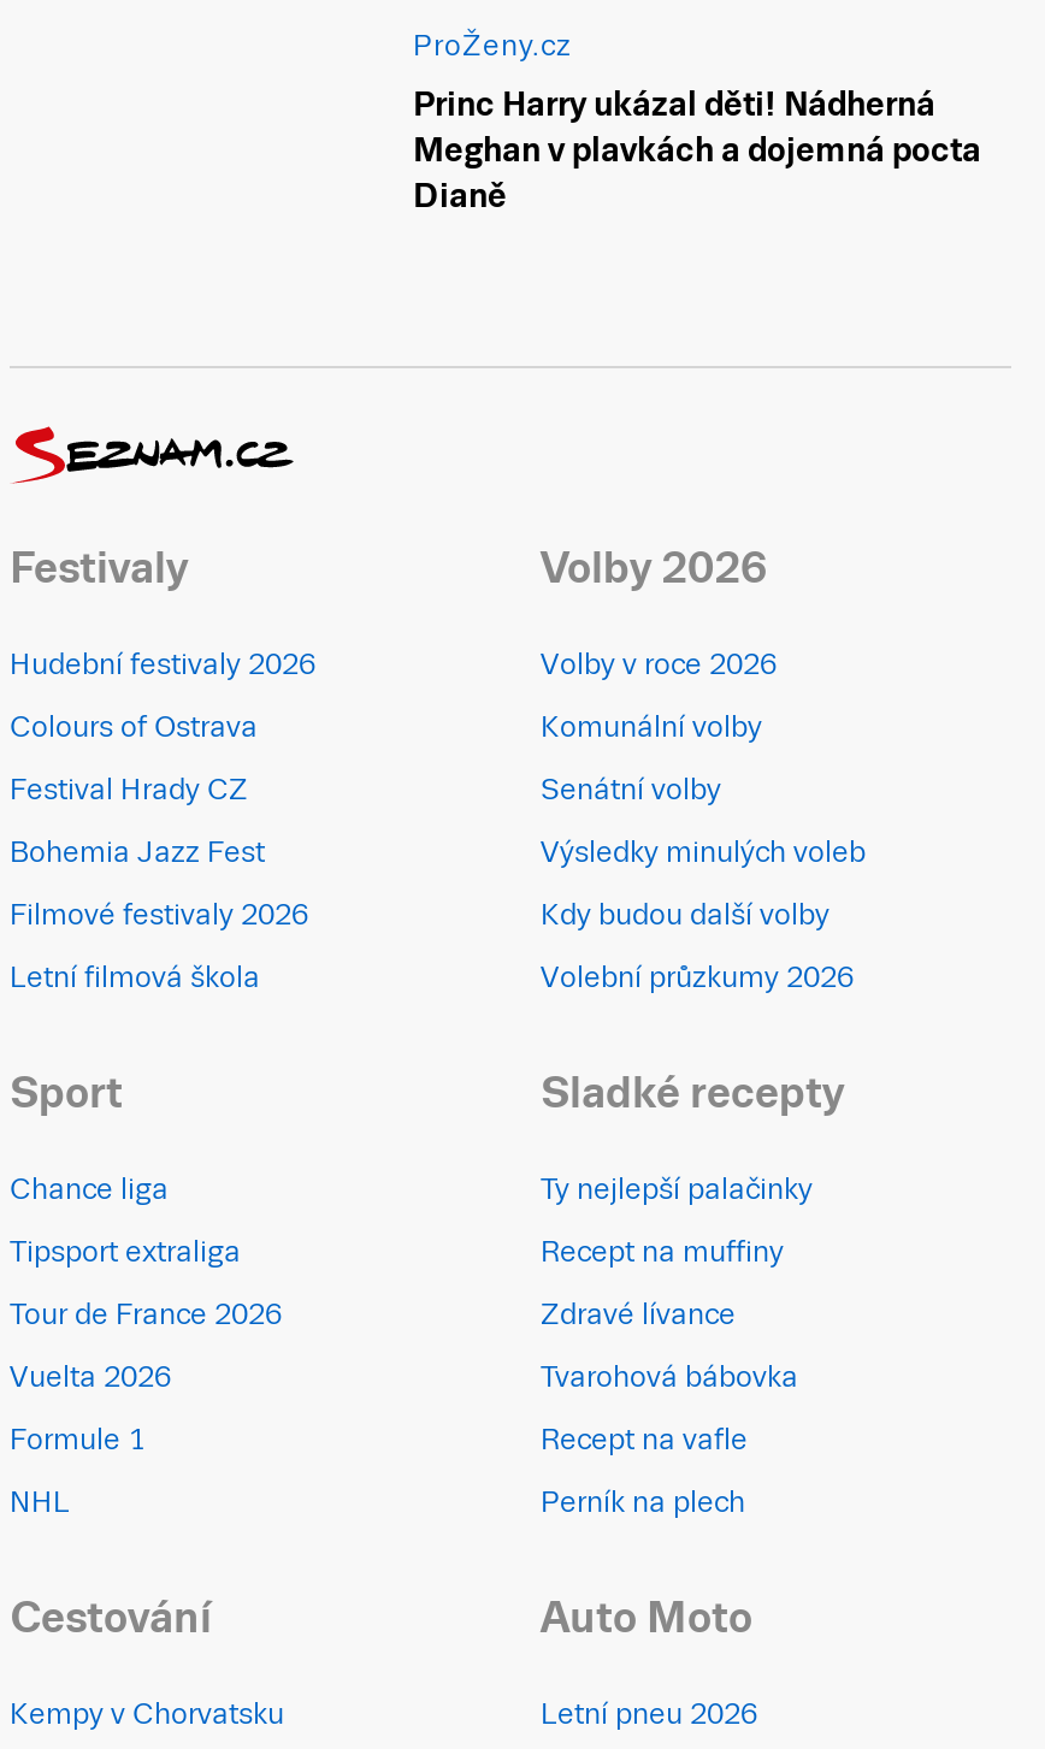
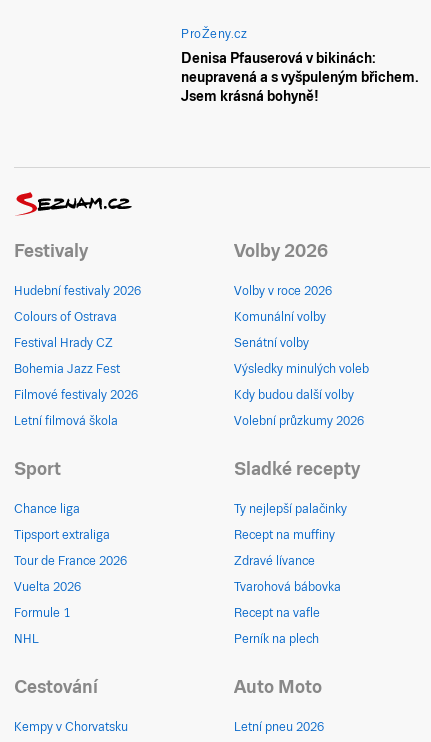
- Princ Harry ukázal děti! Nádherná
- Meghan v plavkách a dojemná pocta
- Dianě
+ Denisa Pfauserová v bikinách:
+ neupravená a s vyšpuleným břichem.
+ Jsem krásná bohyně!
